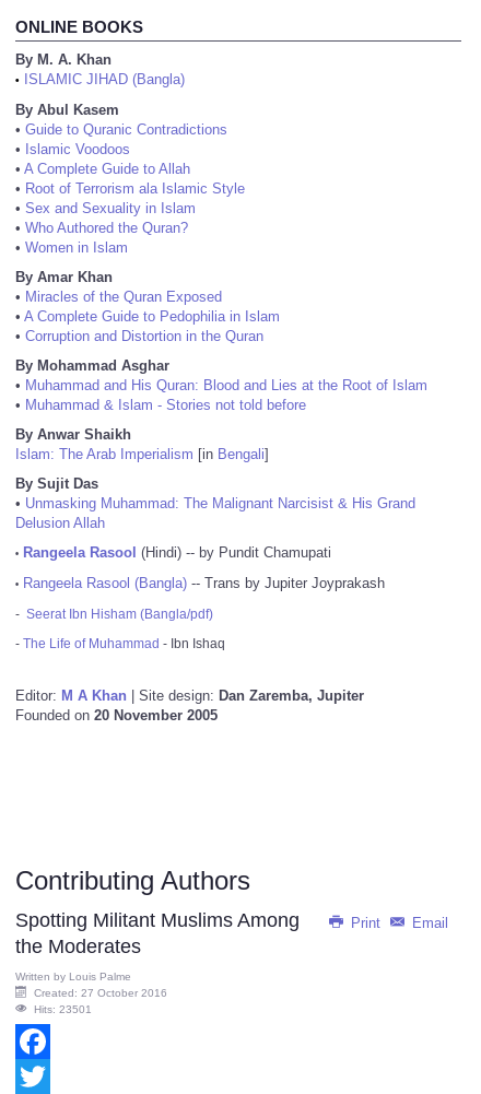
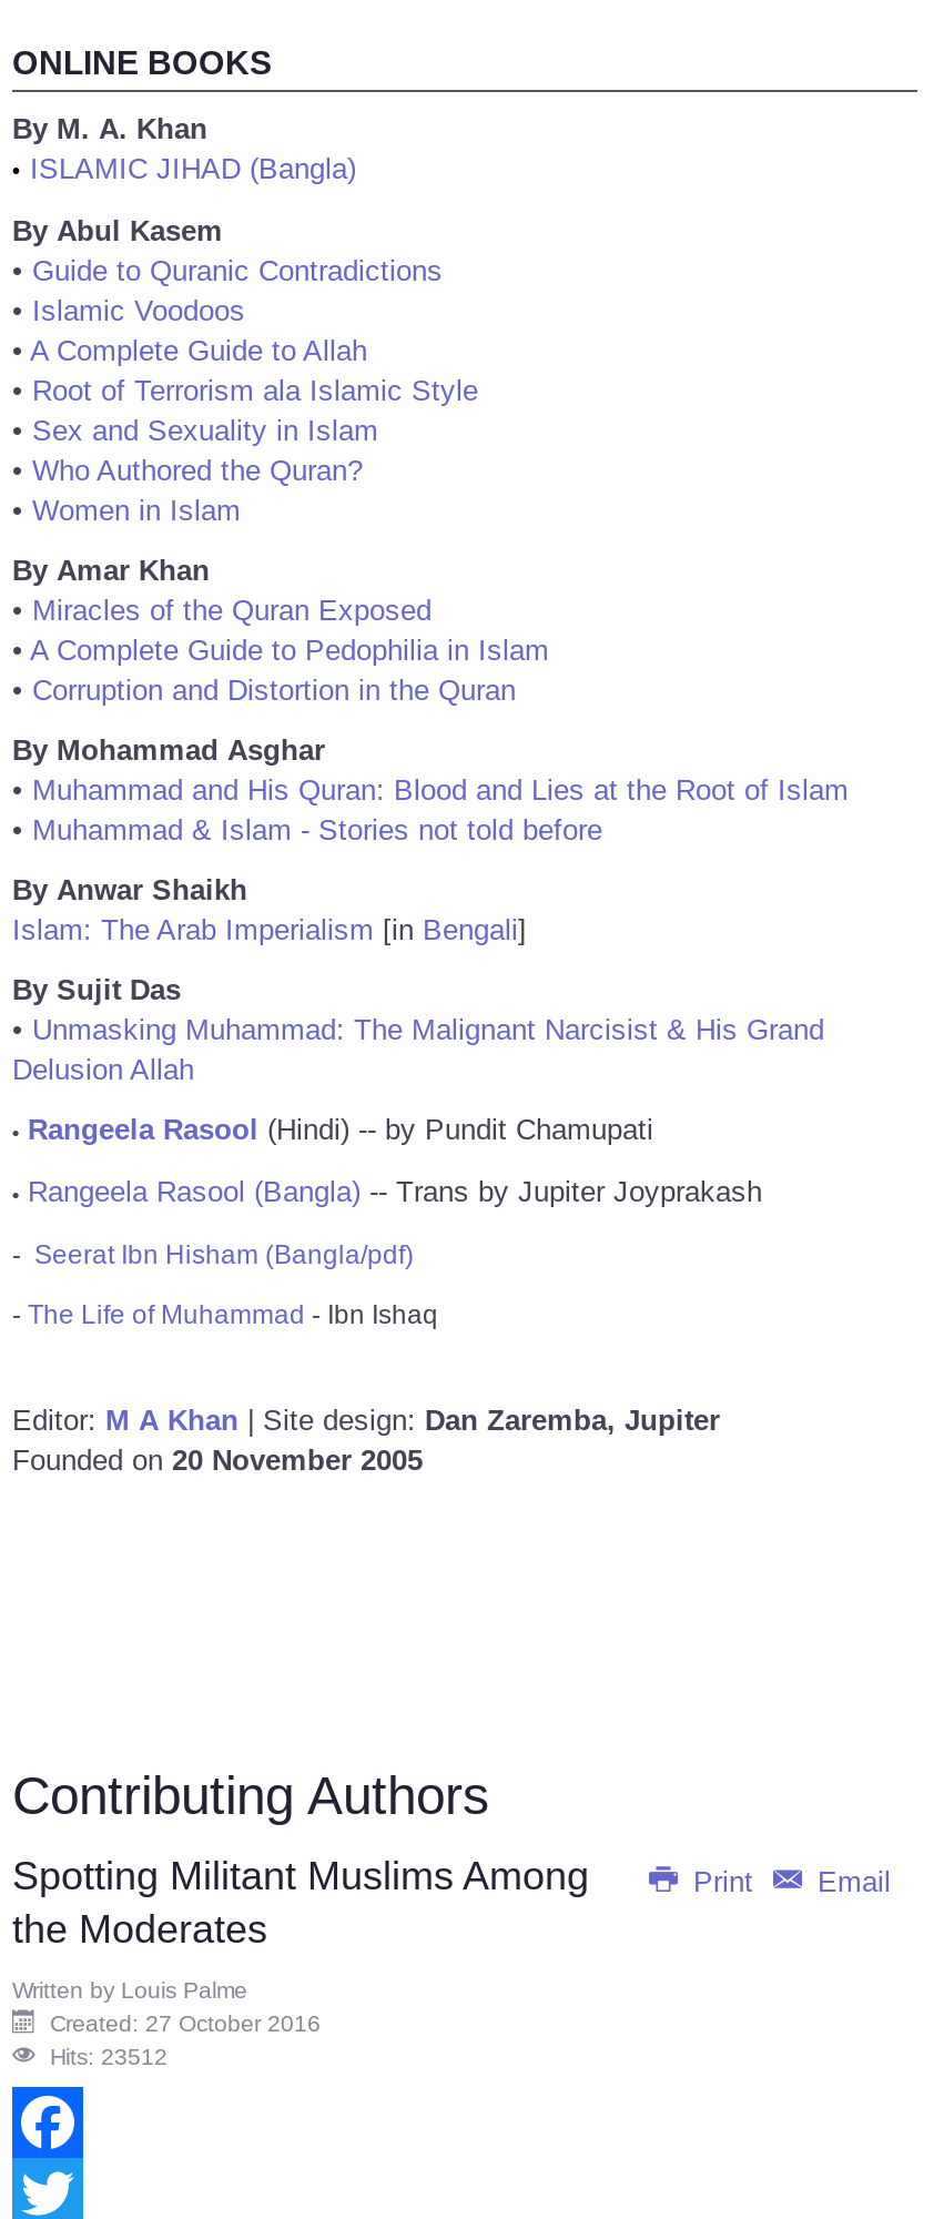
- Hits: 23501
+ Hits: 23512
